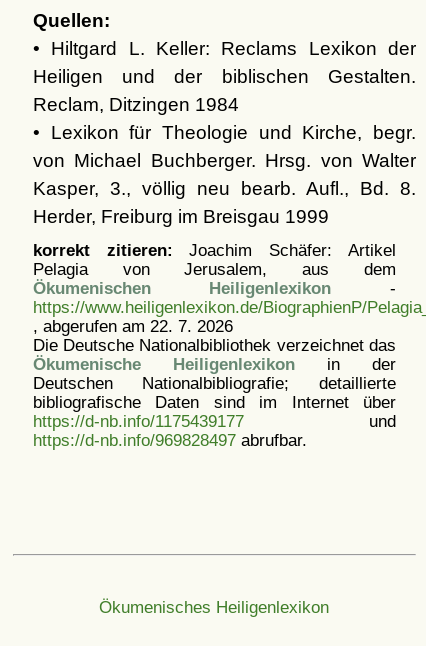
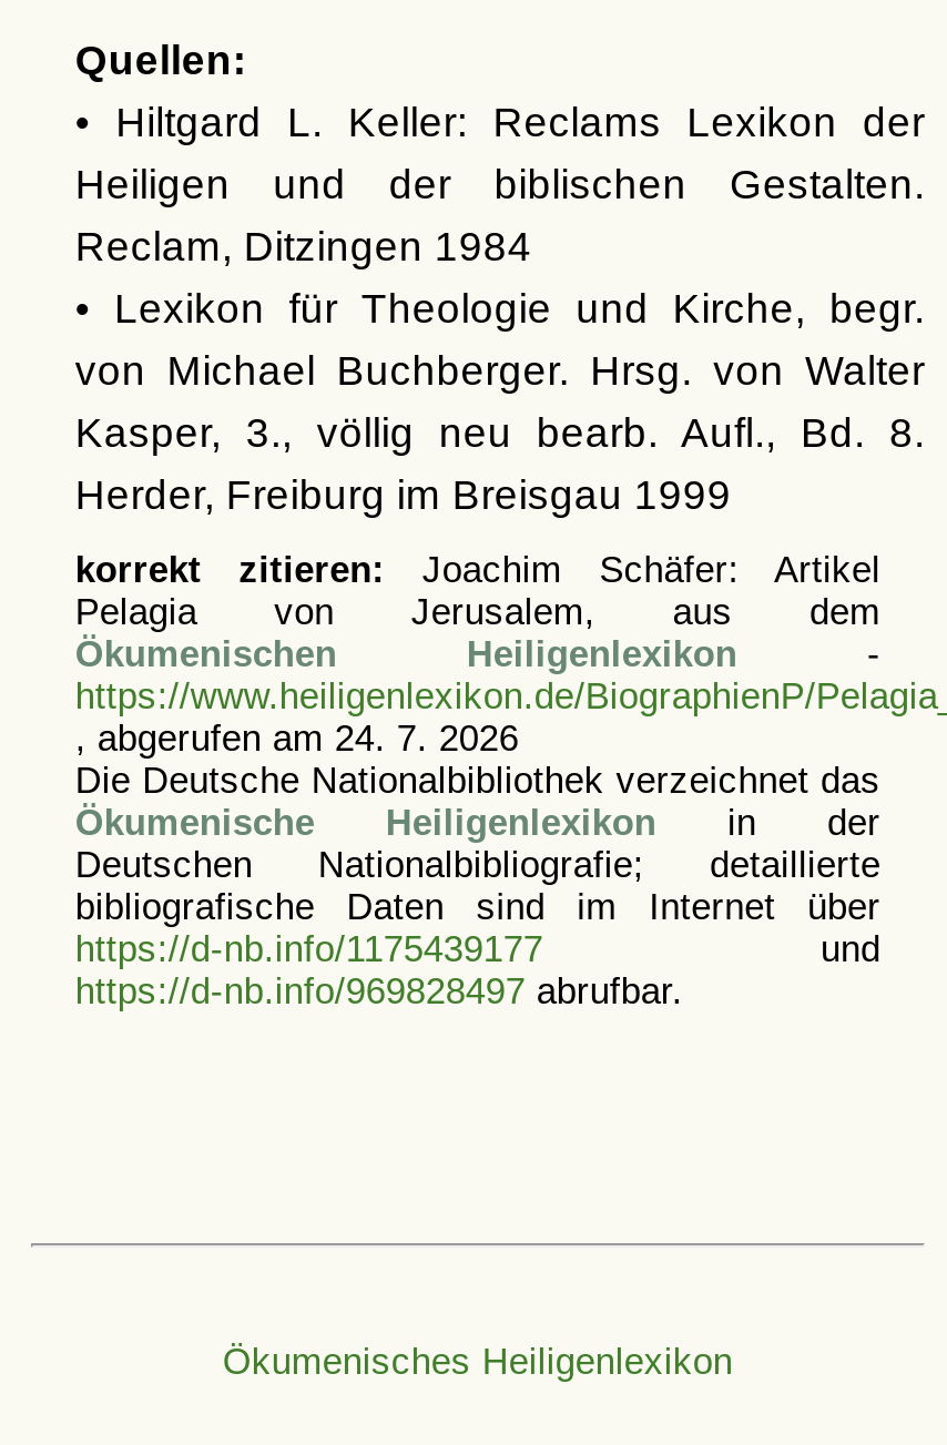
- , abgerufen am 22. 7. 2026
+ , abgerufen am 24. 7. 2026
